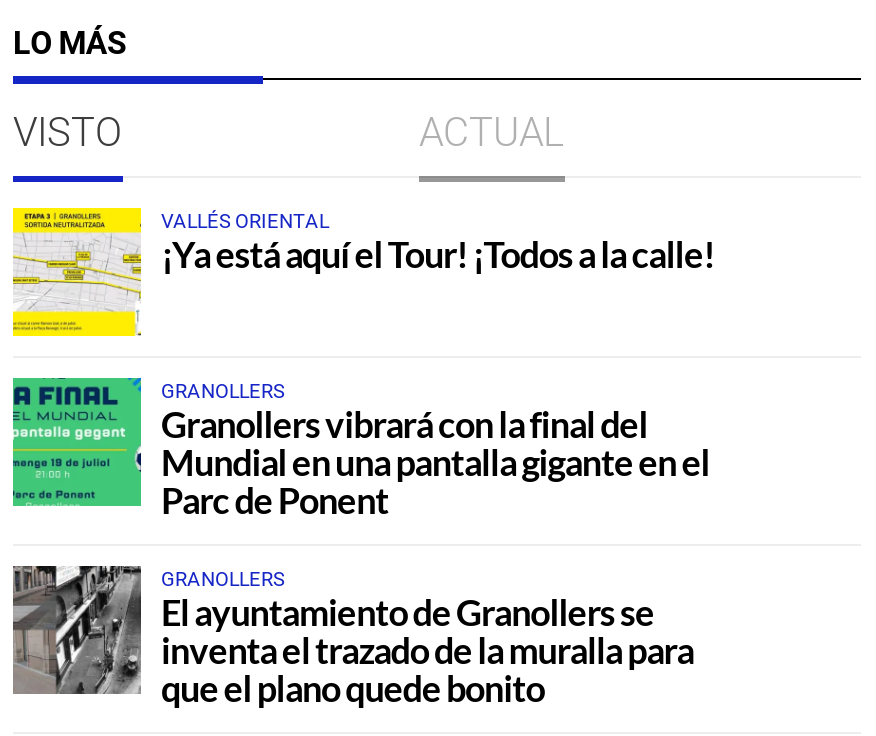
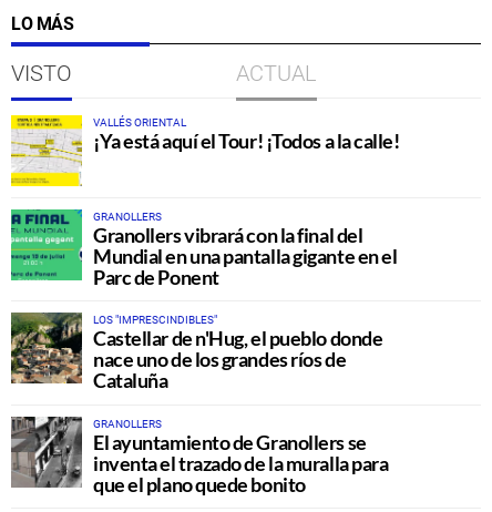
+ [image]
+ LOS "IMPRESCINDIBLES"
+ Castellar de n'Hug, el pueblo donde
+ nace uno de los grandes ríos de
+ Cataluña
